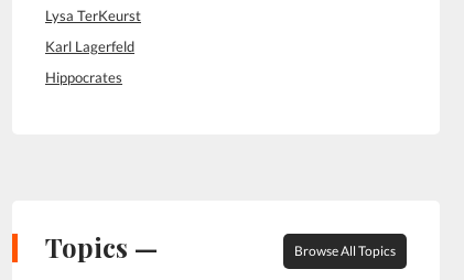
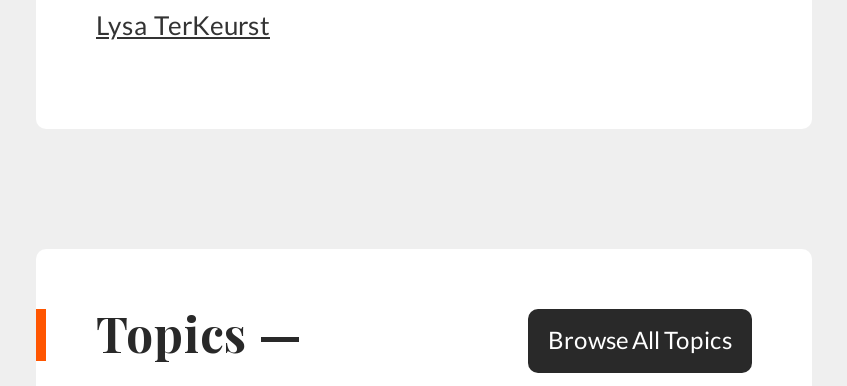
- Karl Lagerfeld
- Hippocrates
